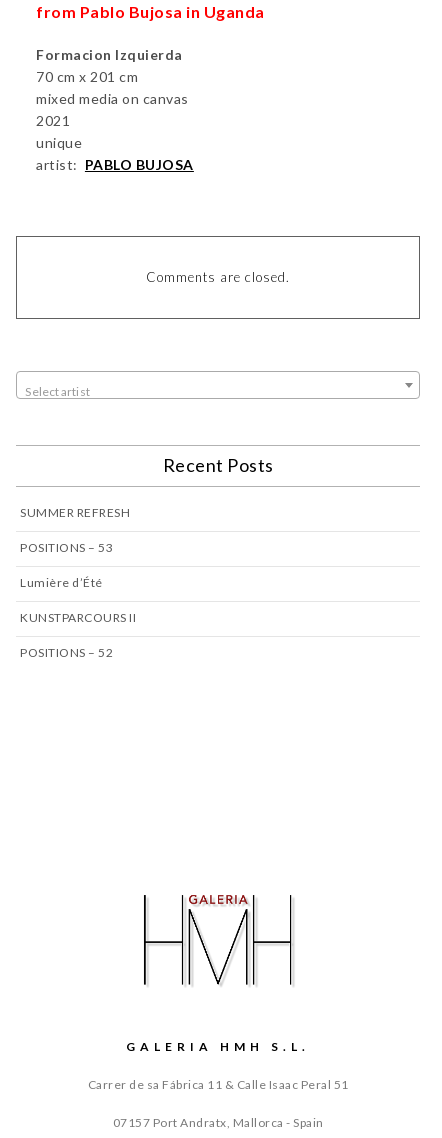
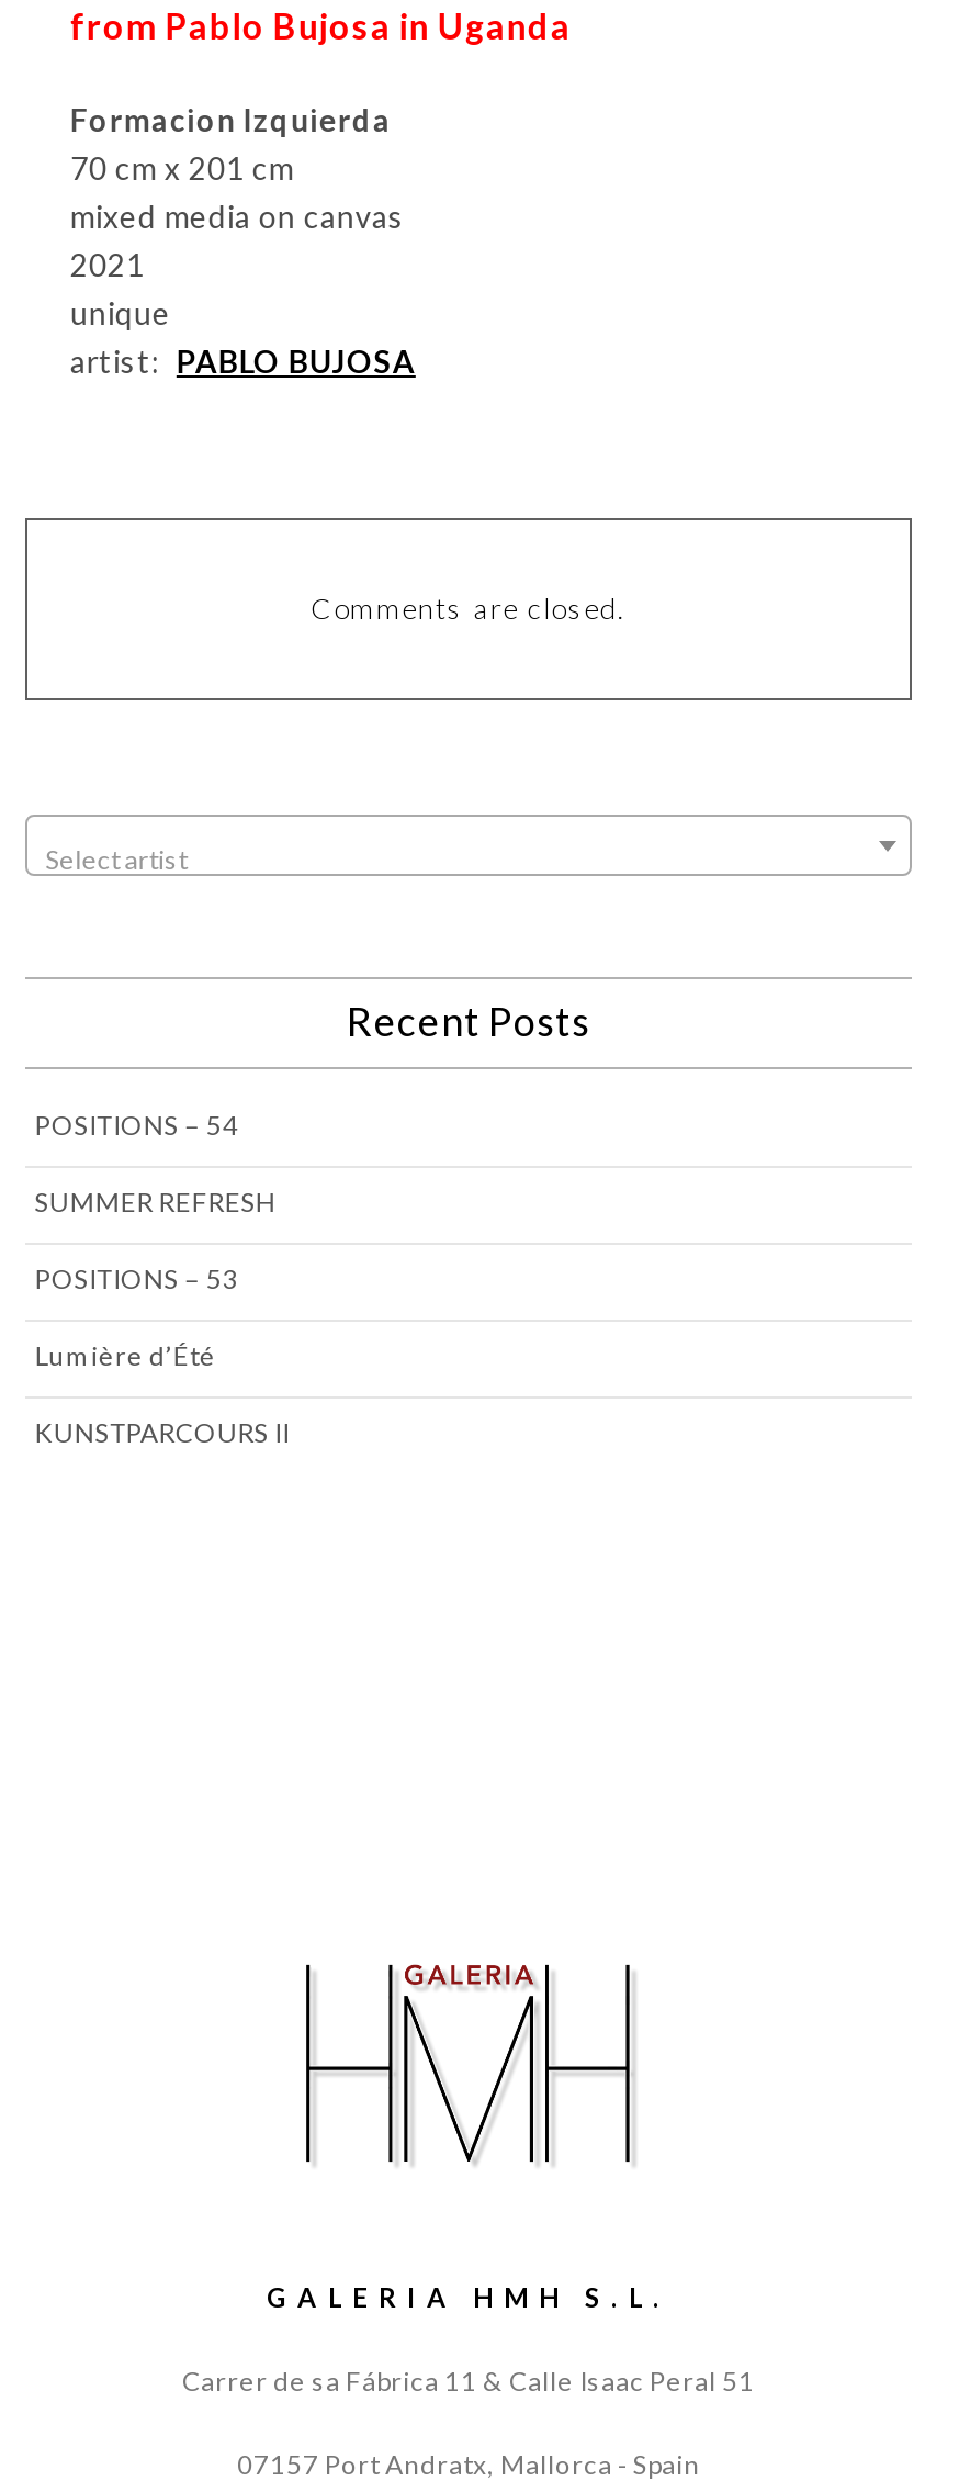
+ POSITIONS – 54

moved down: SUMMER REFRESH | POSITIONS – 53 | Lumière d’Été | KUNSTPARCOURS II

- POSITIONS – 52
